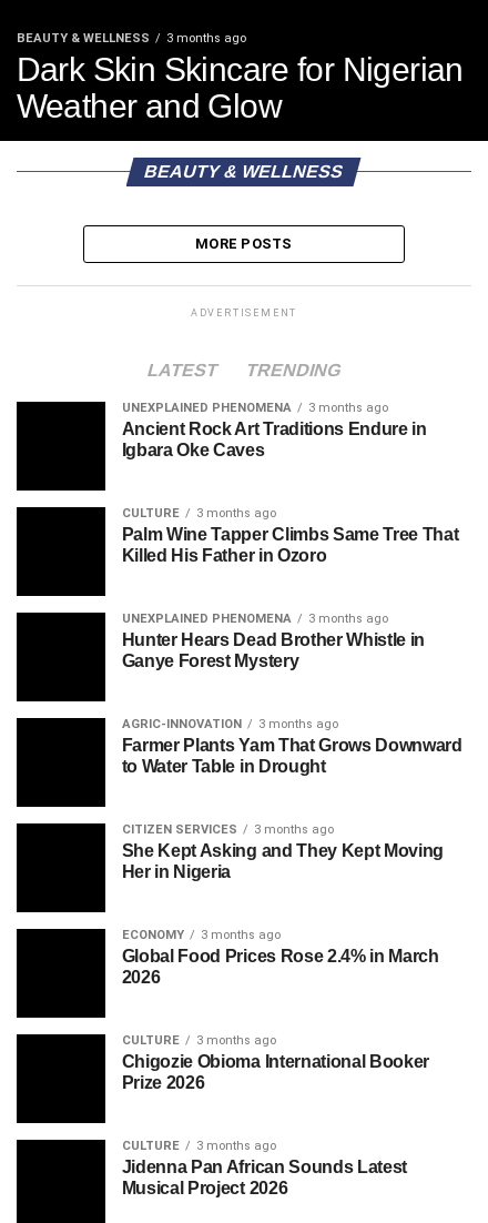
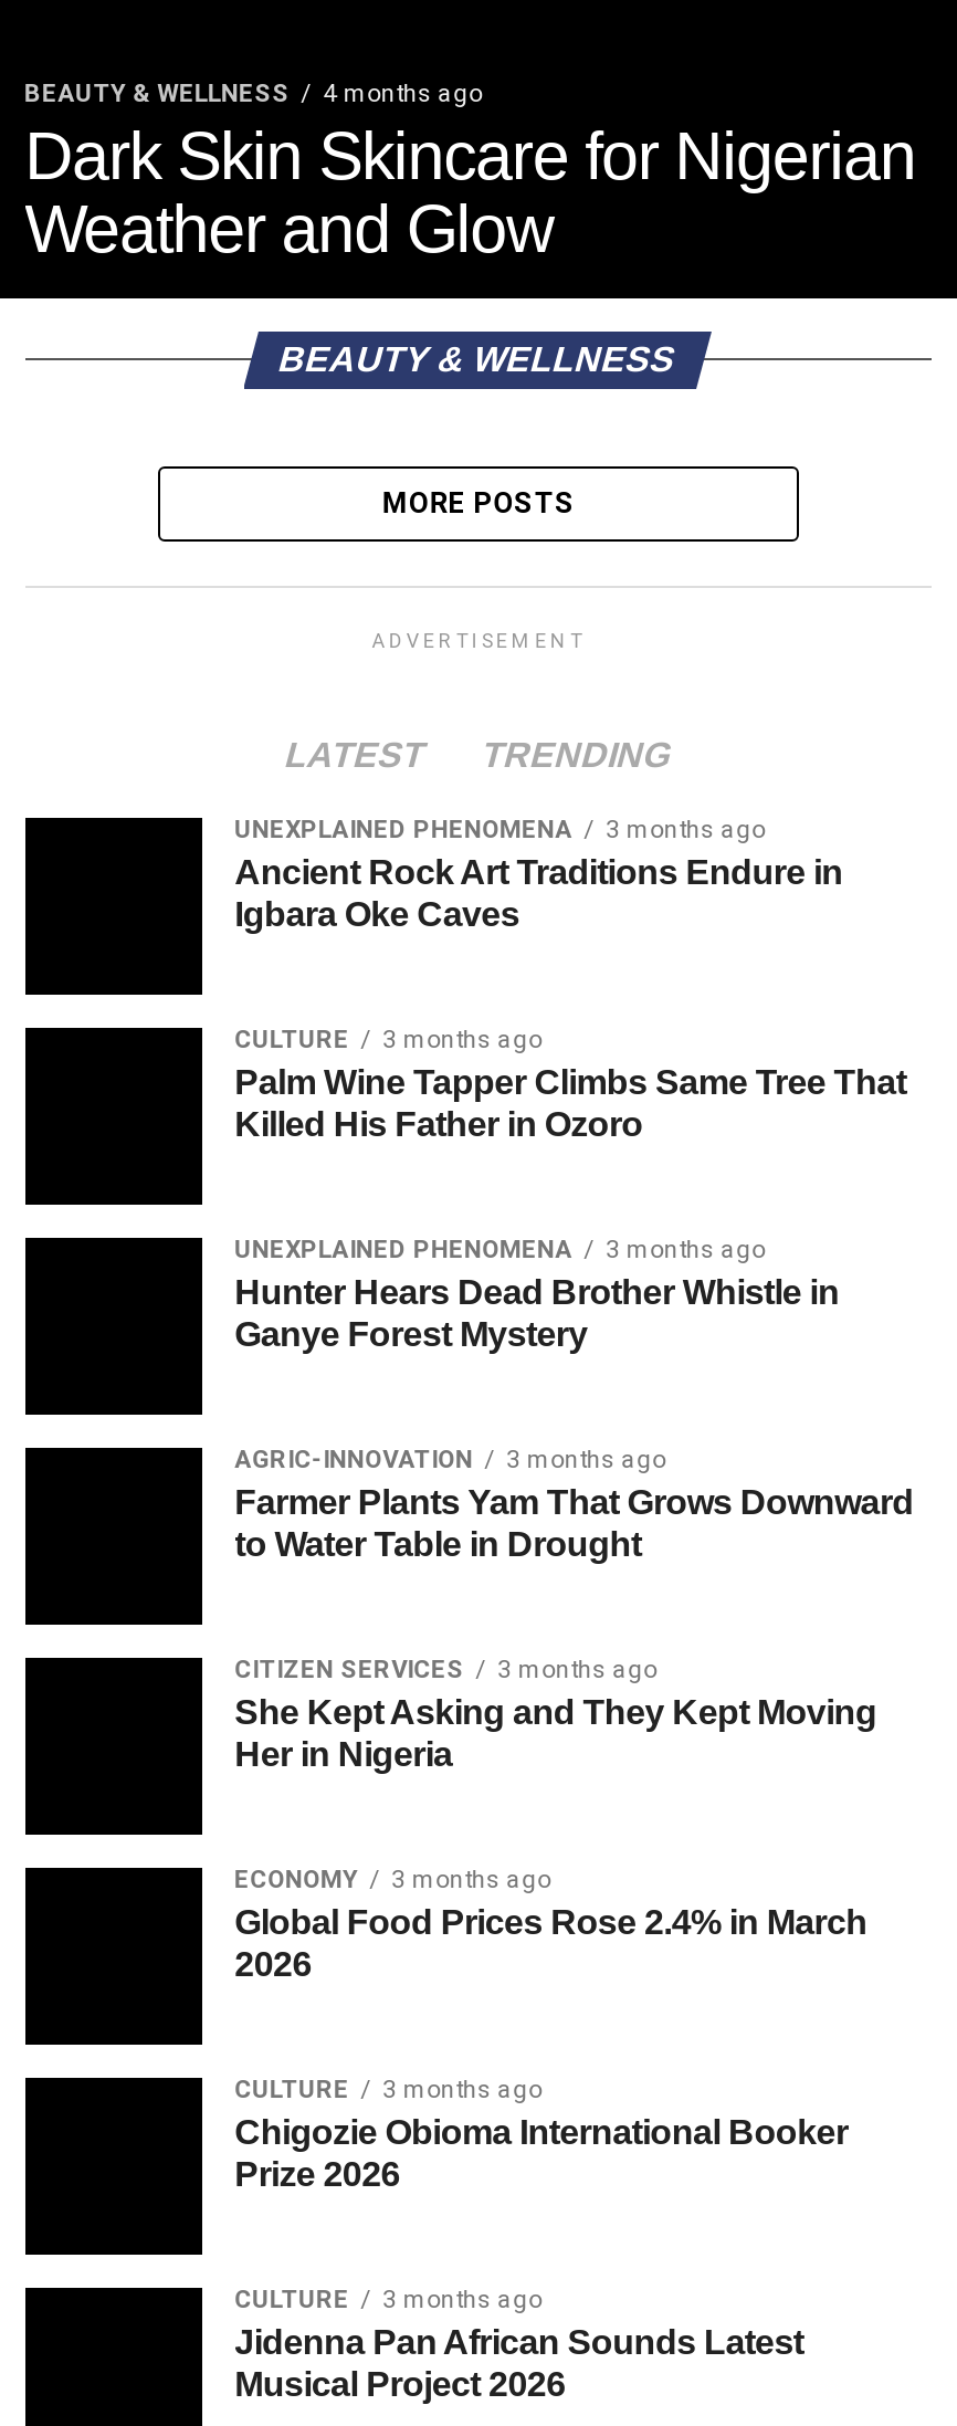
- BEAUTY & WELLNESS 3 months ago
+ BEAUTY & WELLNESS 4 months ago
